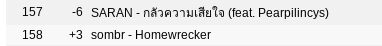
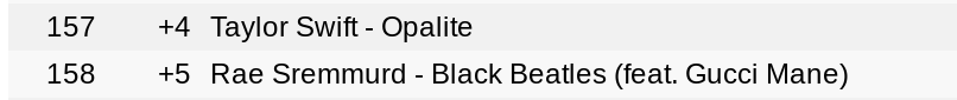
- -6 SARAN - กลัวความเสียใจ (feat. Pearpilincys)
+ +4 Taylor Swift - Opalite

- +3 sombr - Homewrecker
+ +5 Rae Sremmurd - Black Beatles (feat. Gucci Mane)
